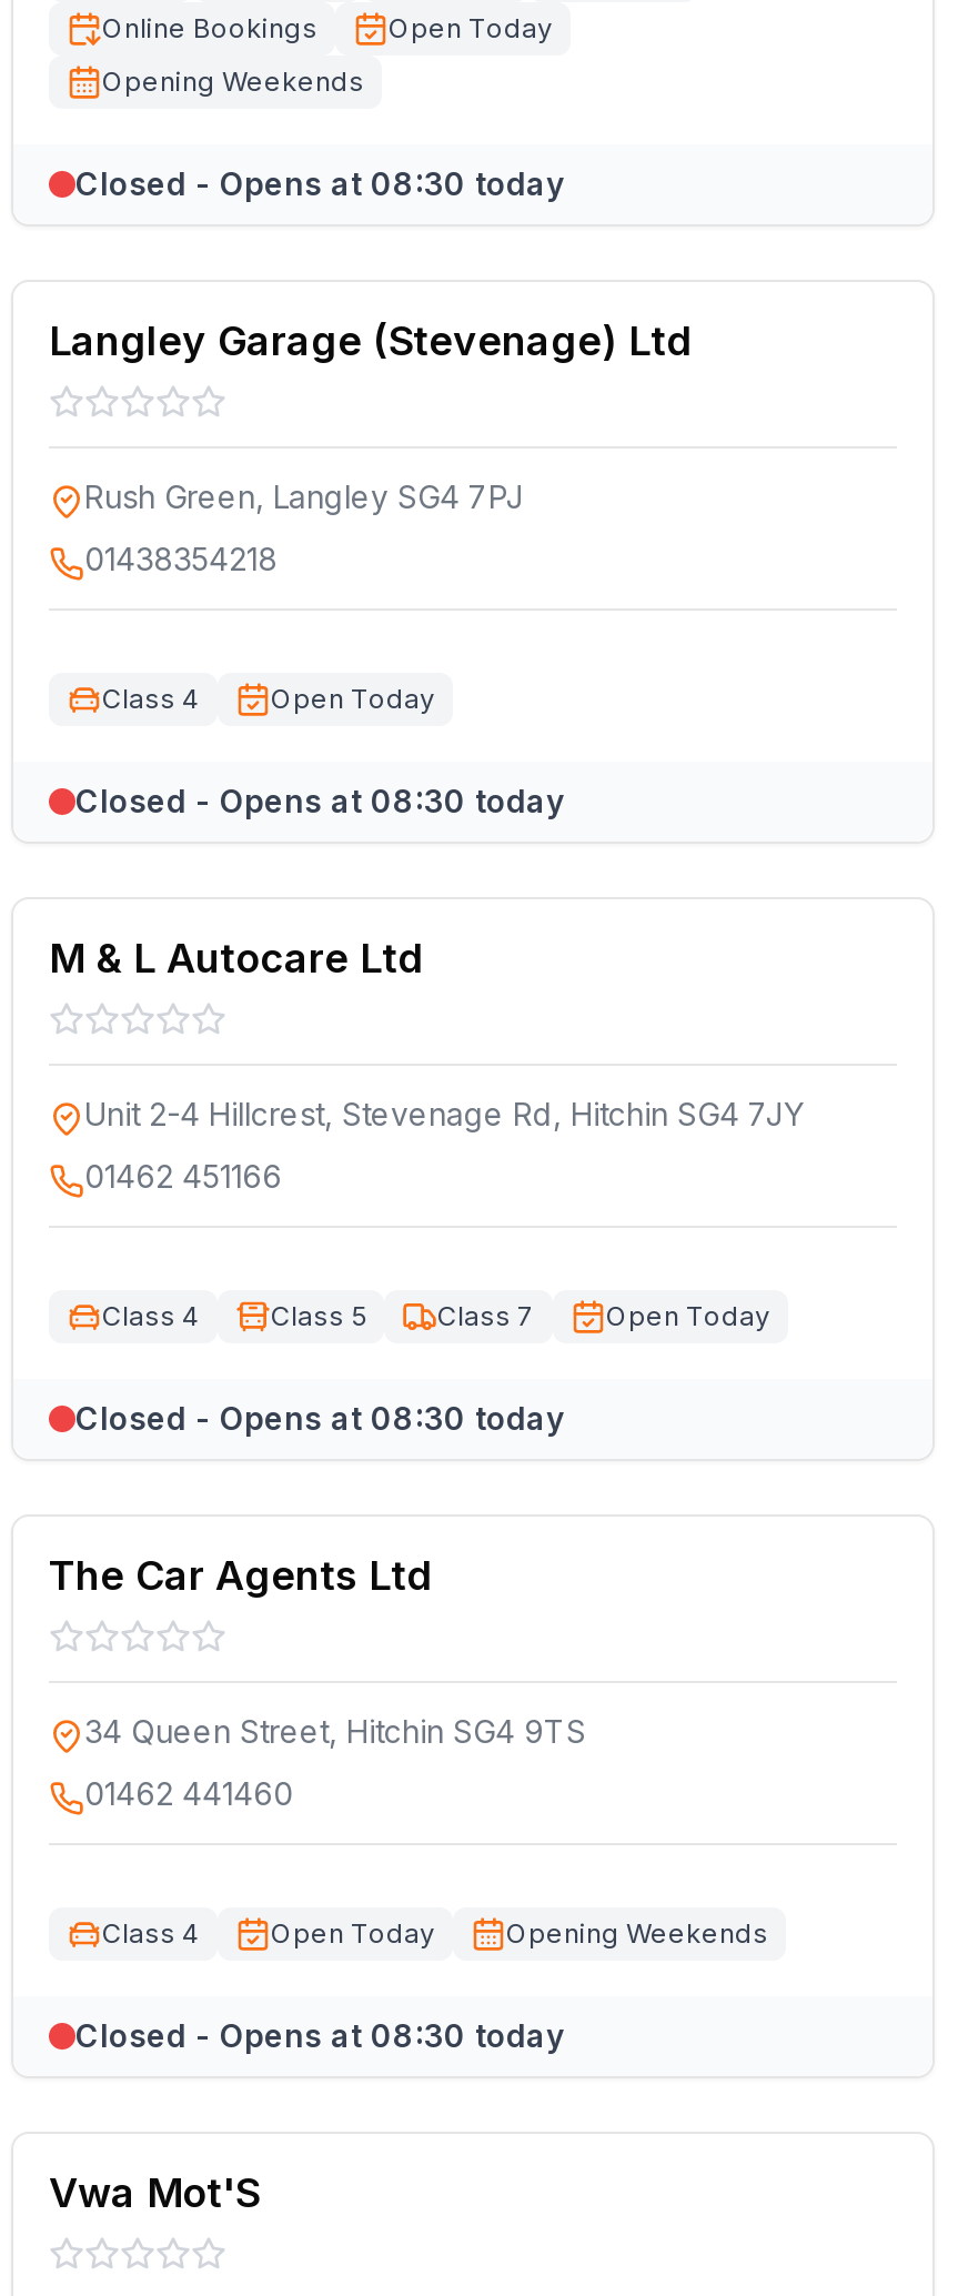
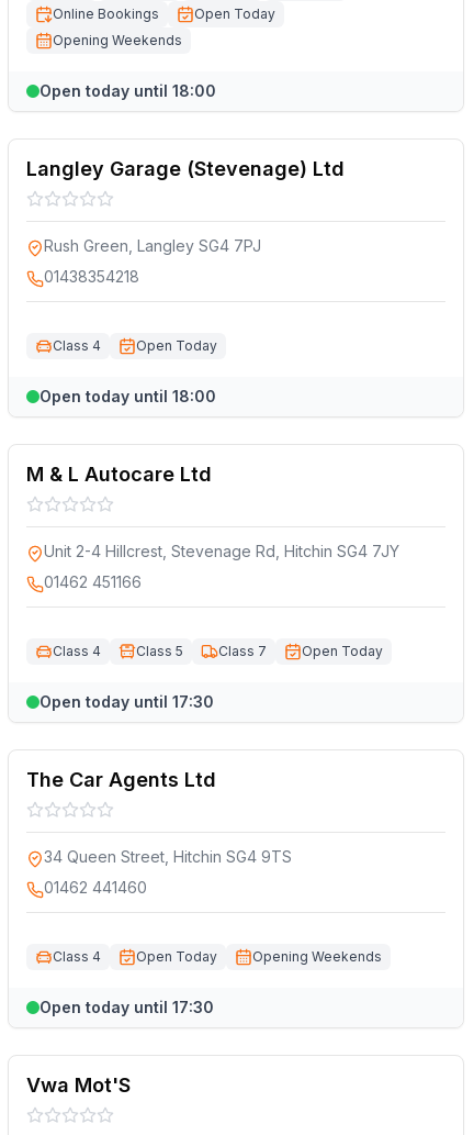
- Closed - Opens at 08:30 today
+ Open today until 18:00

- Closed - Opens at 08:30 today
+ Open today until 18:00

- Closed - Opens at 08:30 today
+ Open today until 17:30

- Closed - Opens at 08:30 today
+ Open today until 17:30
